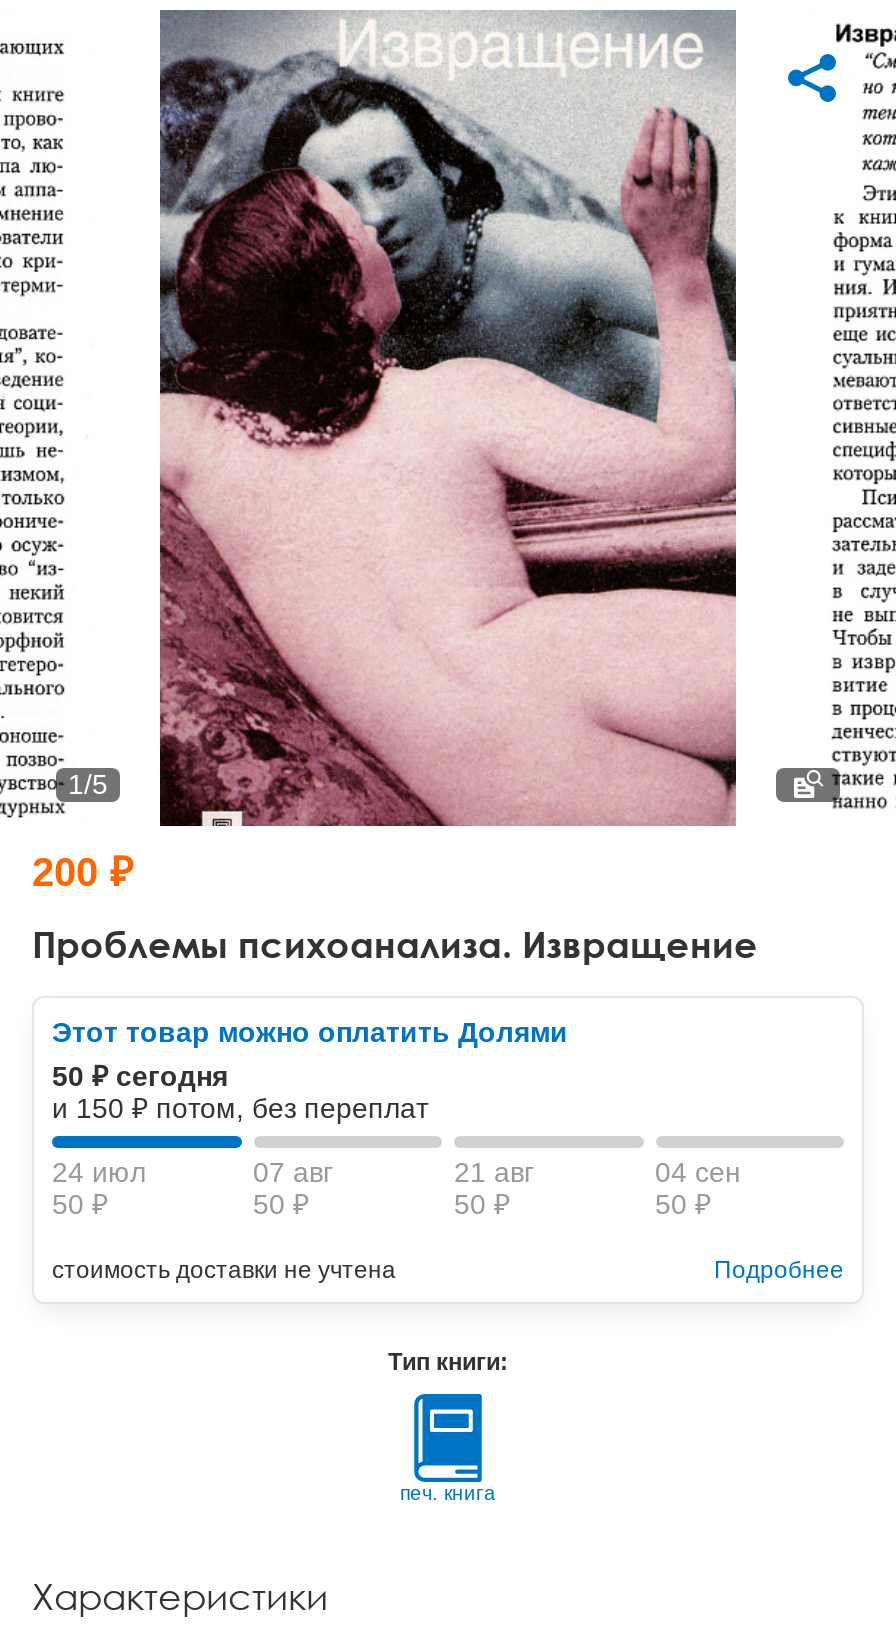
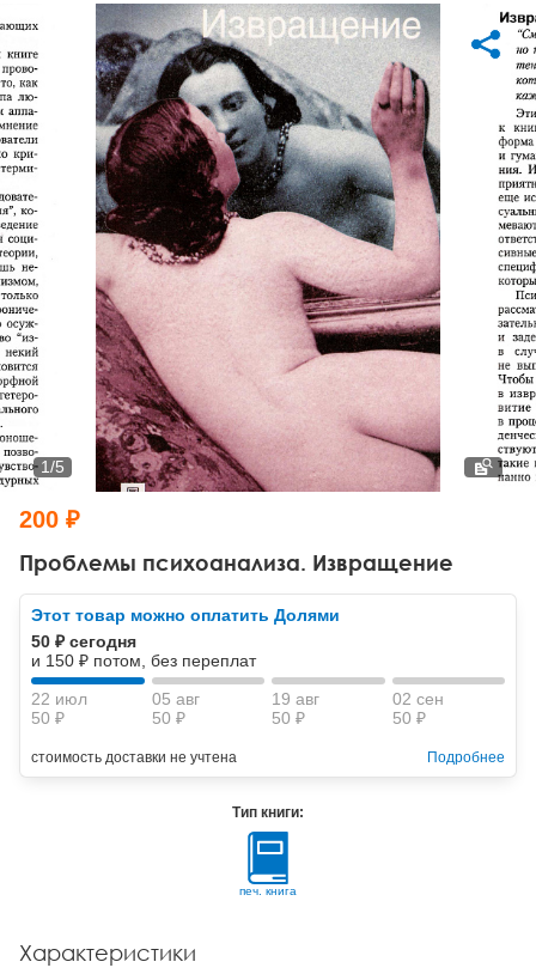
- 24 июл
+ 22 июл

- 07 авг
+ 05 авг

- 21 авг
+ 19 авг

- 04 сен
+ 02 сен
